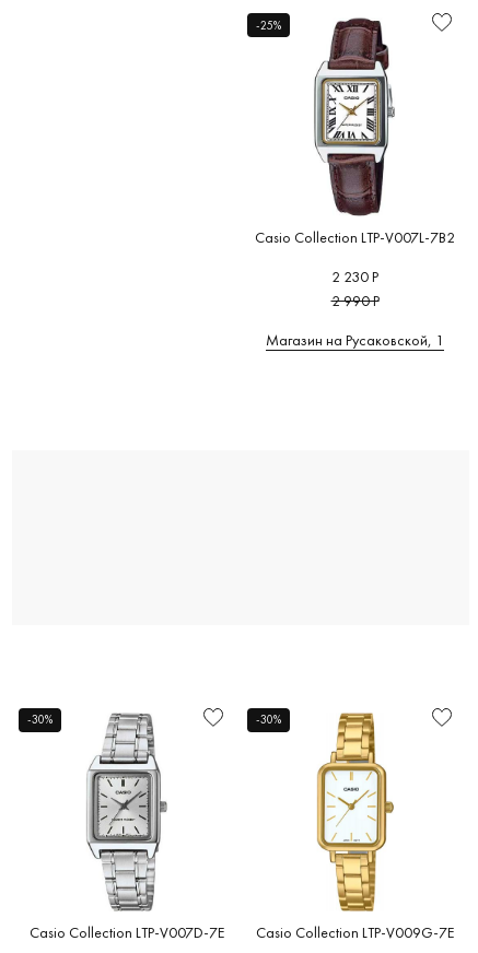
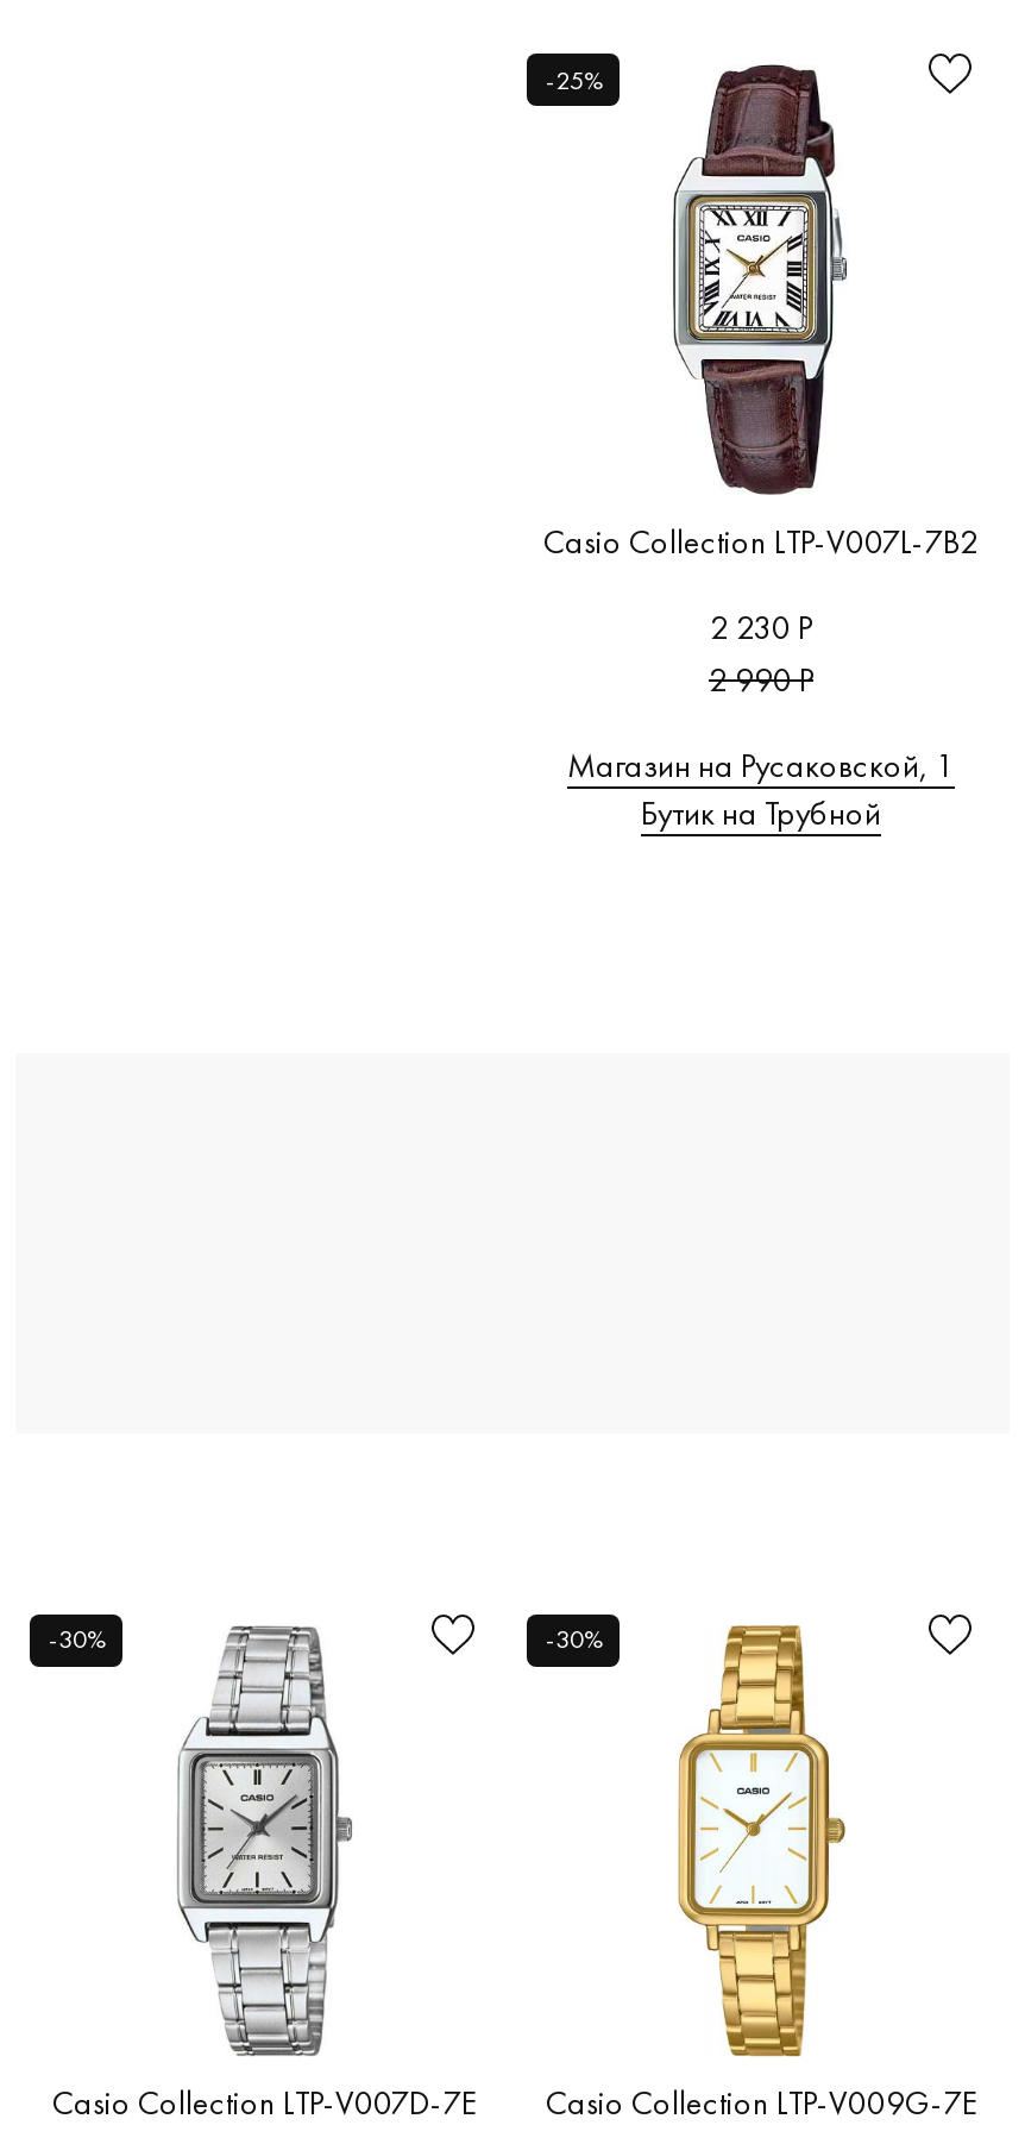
+ Бутик на Трубной
